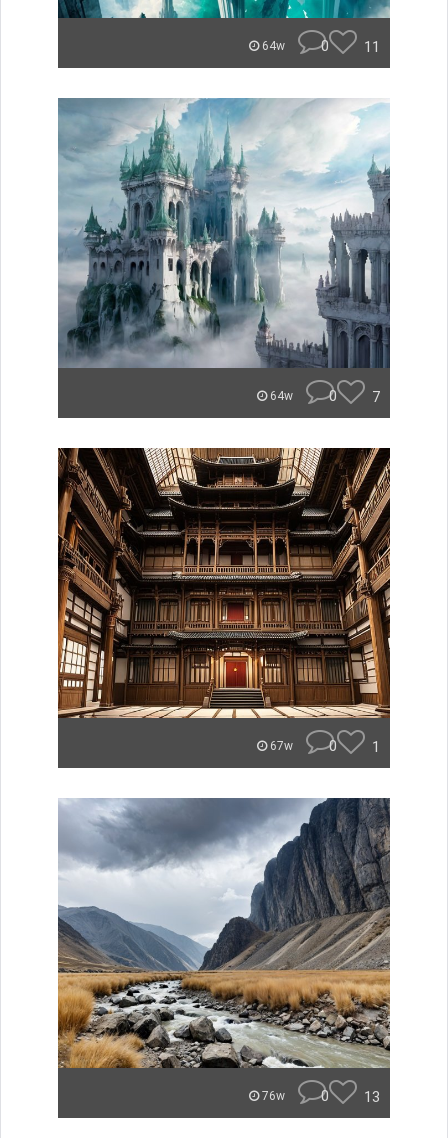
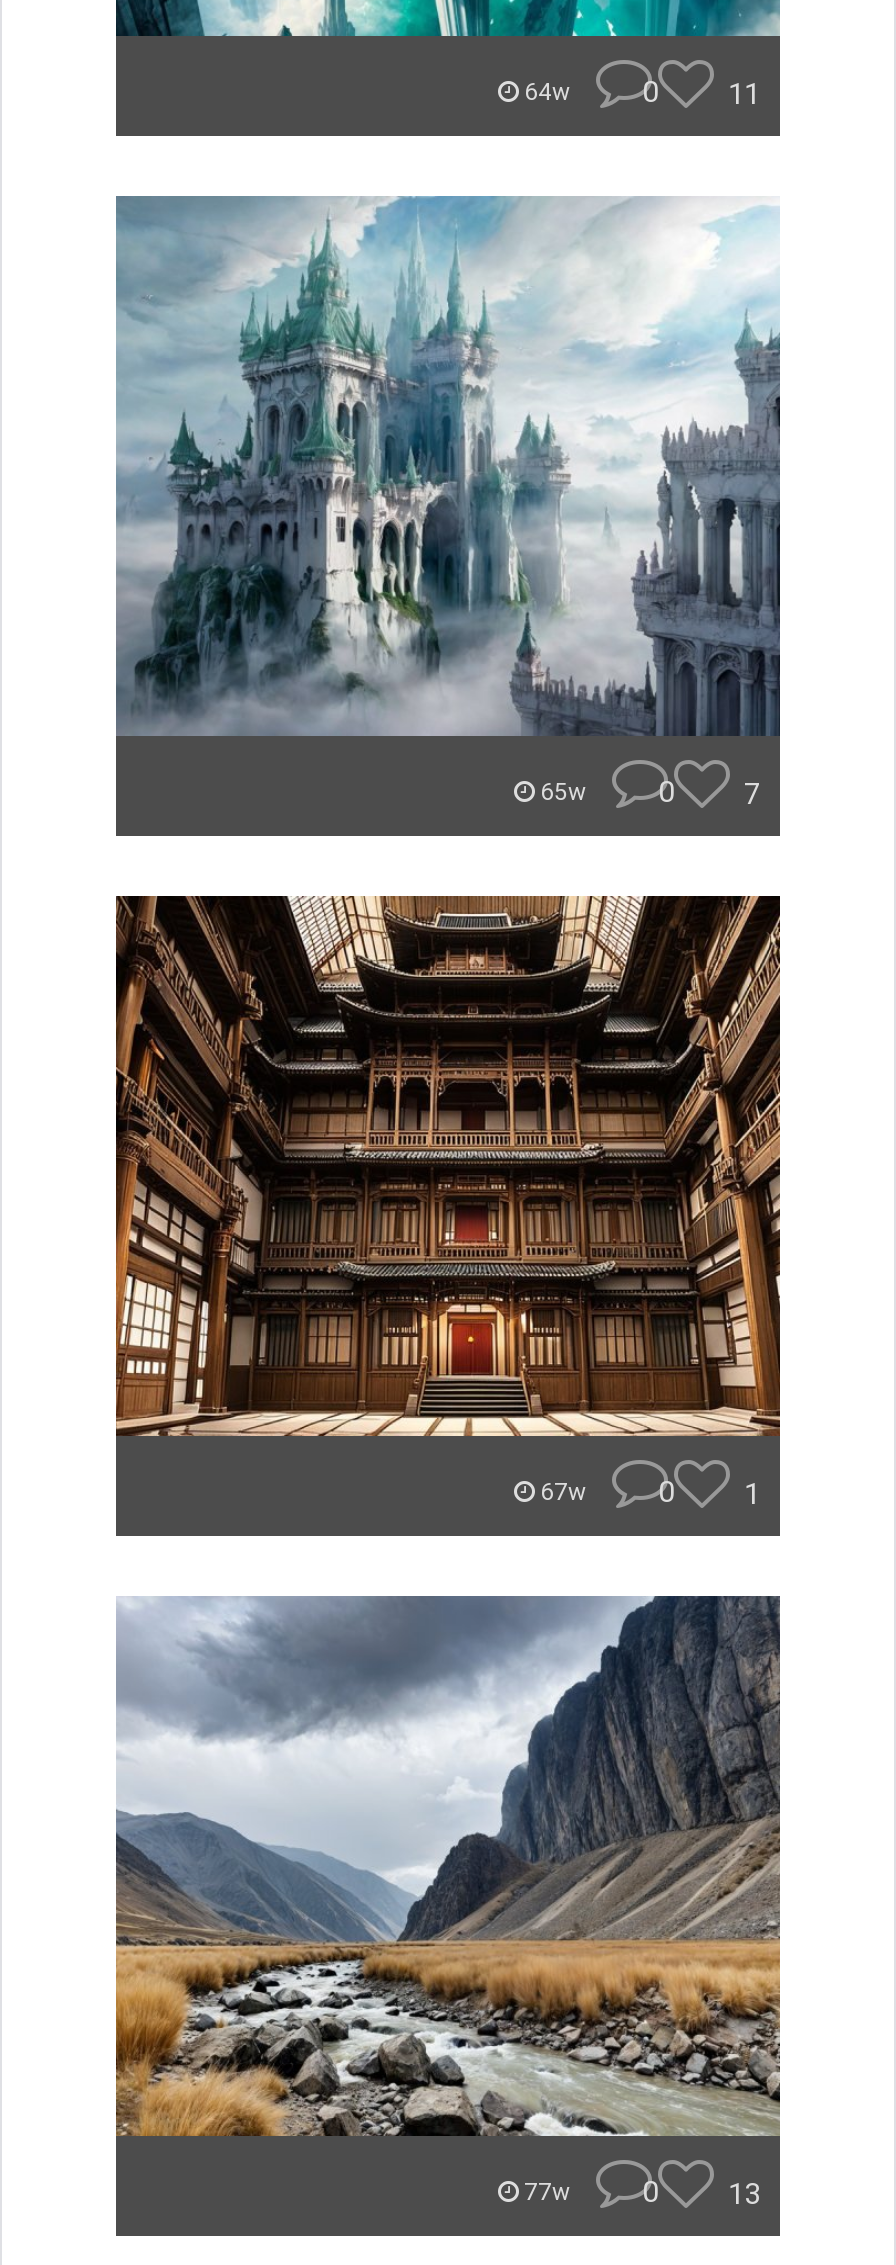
- 64w
+ 65w

- 76w
+ 77w
